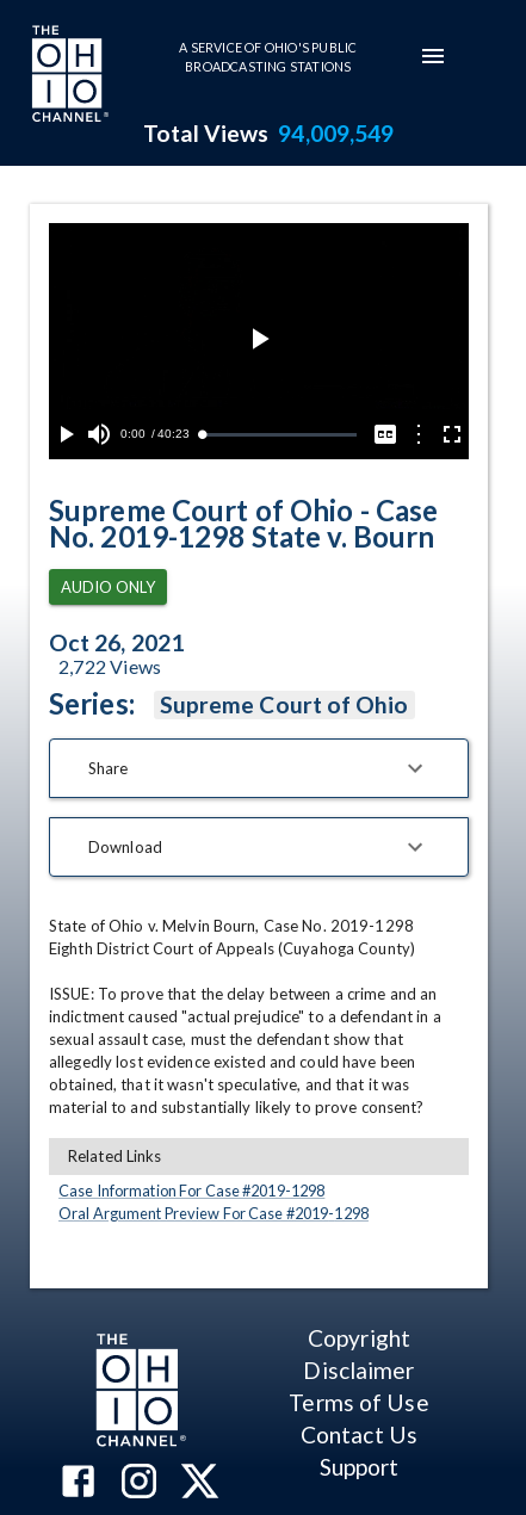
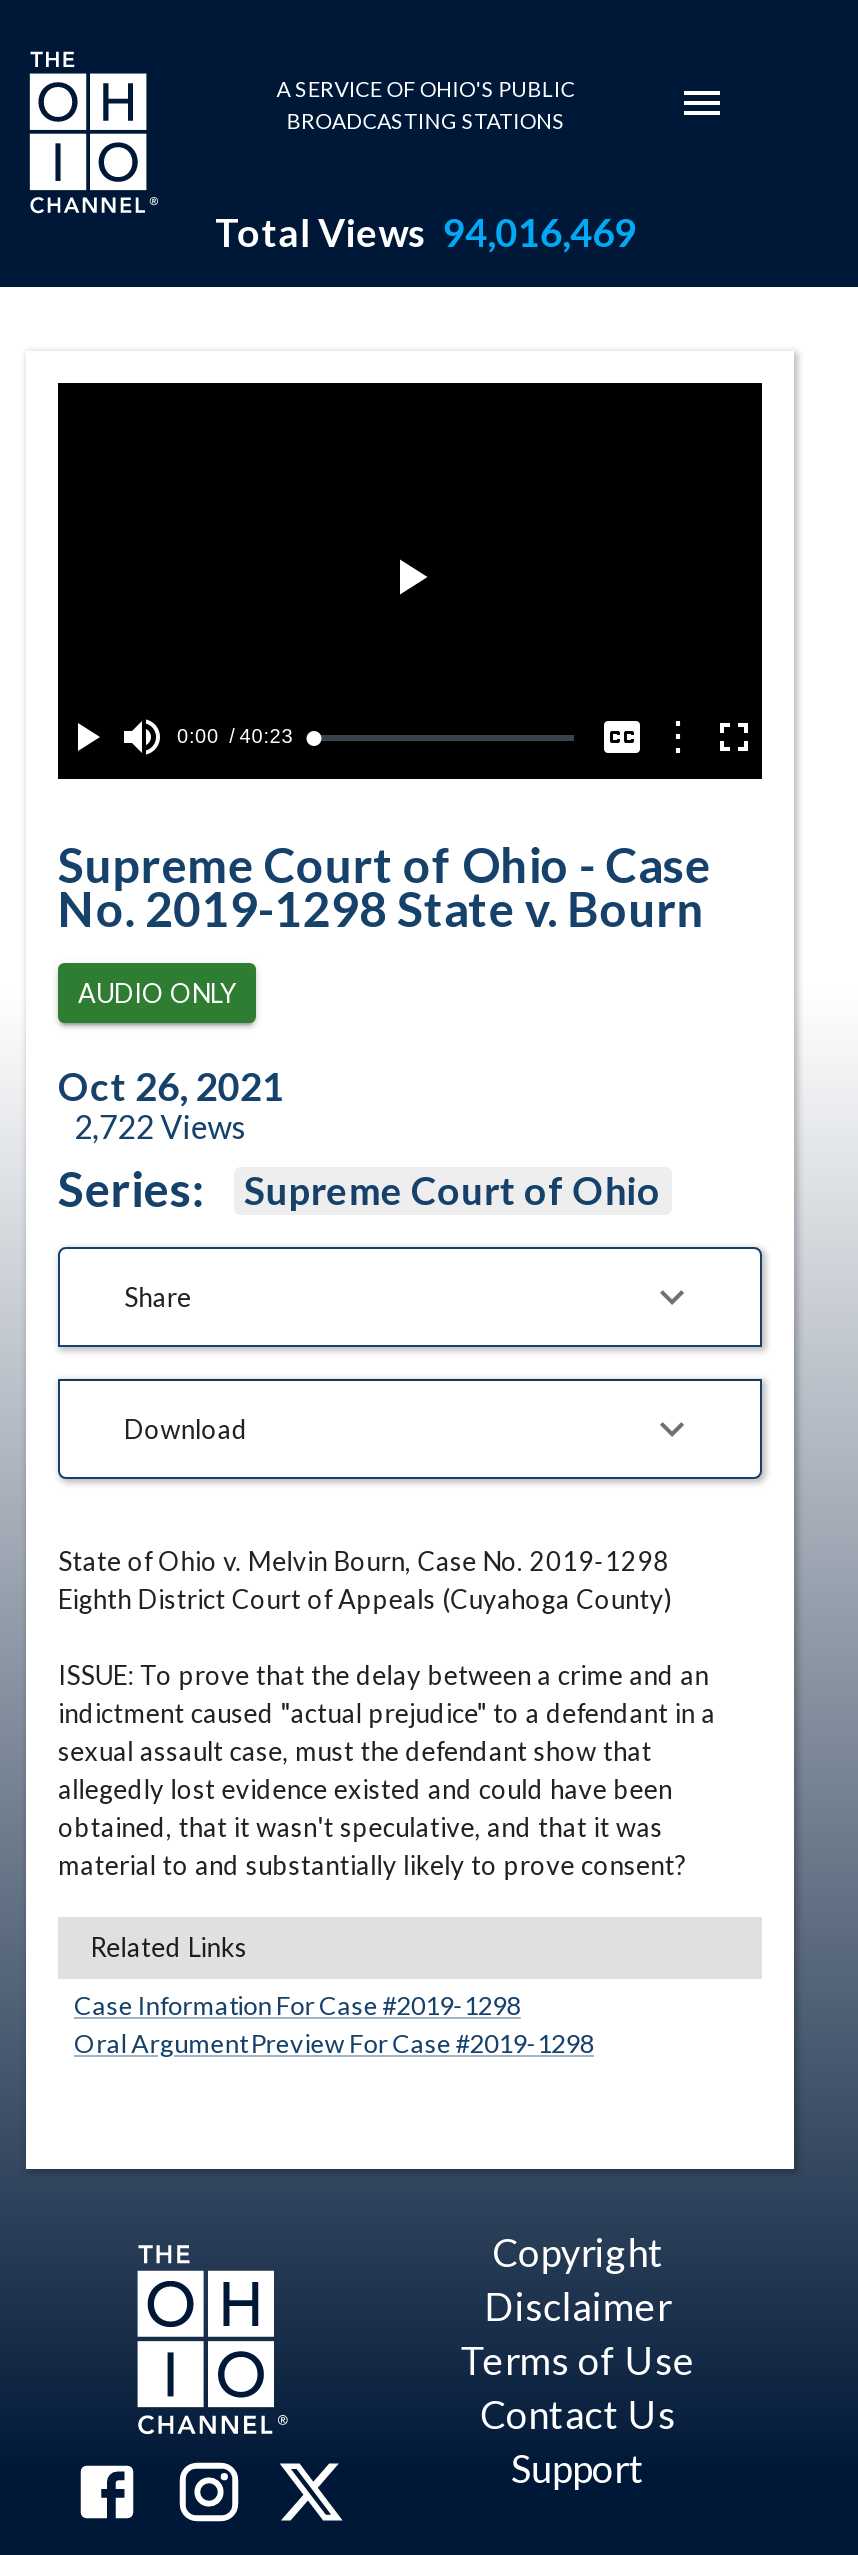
- Total Views 94,009,549
+ Total Views 94,016,469
